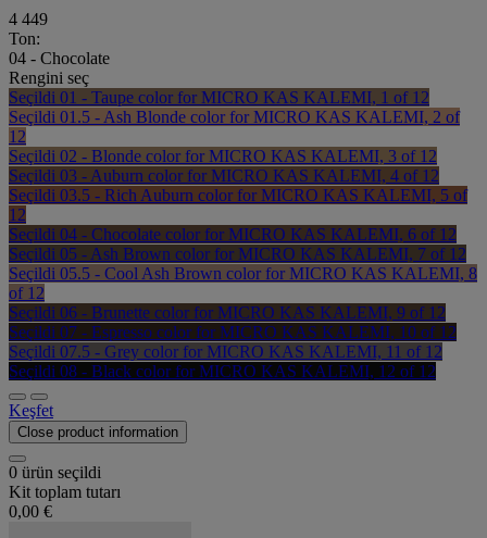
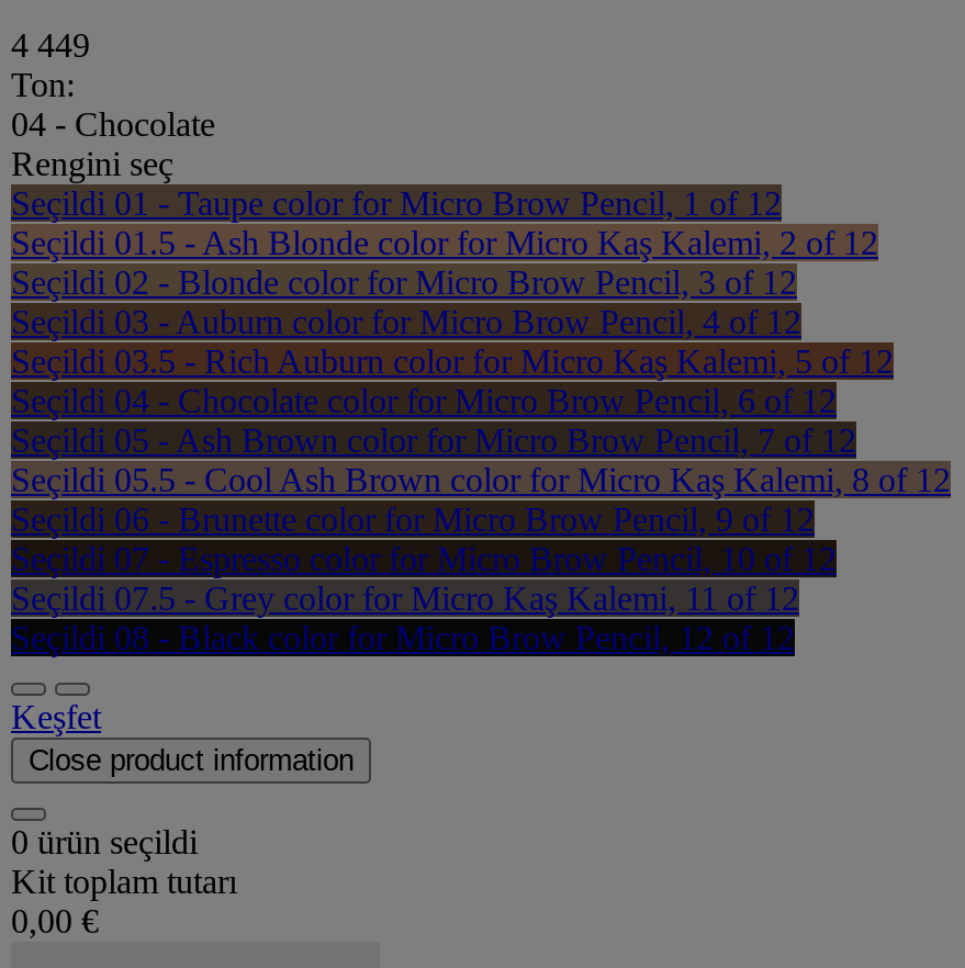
- Seçildi 01 - Taupe color for MICRO KAS KALEMI, 1 of 12
- Seçildi 01.5 - Ash Blonde color for MICRO KAS KALEMI, 2 of
- 12
- Seçildi 02 - Blonde color for MICRO KAS KALEMI, 3 of 12
- Seçildi 03 - Auburn color for MICRO KAS KALEMI, 4 of 12
- Seçildi 03.5 - Rich Auburn color for MICRO KAS KALEMI, 5 of
- 12
- Seçildi 04 - Chocolate color for MICRO KAS KALEMI, 6 of 12
- Seçildi 05 - Ash Brown color for MICRO KAS KALEMI, 7 of 12
- Seçildi 05.5 - Cool Ash Brown color for MICRO KAS KALEMI, 8
- of 12
- Seçildi 06 - Brunette color for MICRO KAS KALEMI, 9 of 12
- Seçildi 07 - Espresso color for MICRO KAS KALEMI, 10 of 12
- Seçildi 07.5 - Grey color for MICRO KAS KALEMI, 11 of 12
- Seçildi 08 - Black color for MICRO KAS KALEMI, 12 of 12
+ Seçildi 01 - Taupe color for Micro Brow Pencil, 1 of 12
+ Seçildi 01.5 - Ash Blonde color for Micro Kaş Kalemi, 2 of 12
+ Seçildi 02 - Blonde color for Micro Brow Pencil, 3 of 12
+ Seçildi 03 - Auburn color for Micro Brow Pencil, 4 of 12
+ Seçildi 03.5 - Rich Auburn color for Micro Kaş Kalemi, 5 of 12
+ Seçildi 04 - Chocolate color for Micro Brow Pencil, 6 of 12
+ Seçildi 05 - Ash Brown color for Micro Brow Pencil, 7 of 12
+ Seçildi 05.5 - Cool Ash Brown color for Micro Kaş Kalemi, 8 of 12
+ Seçildi 06 - Brunette color for Micro Brow Pencil, 9 of 12
+ Seçildi 07 - Espresso color for Micro Brow Pencil, 10 of 12
+ Seçildi 07.5 - Grey color for Micro Kaş Kalemi, 11 of 12
+ Seçildi 08 - Black color for Micro Brow Pencil, 12 of 12
